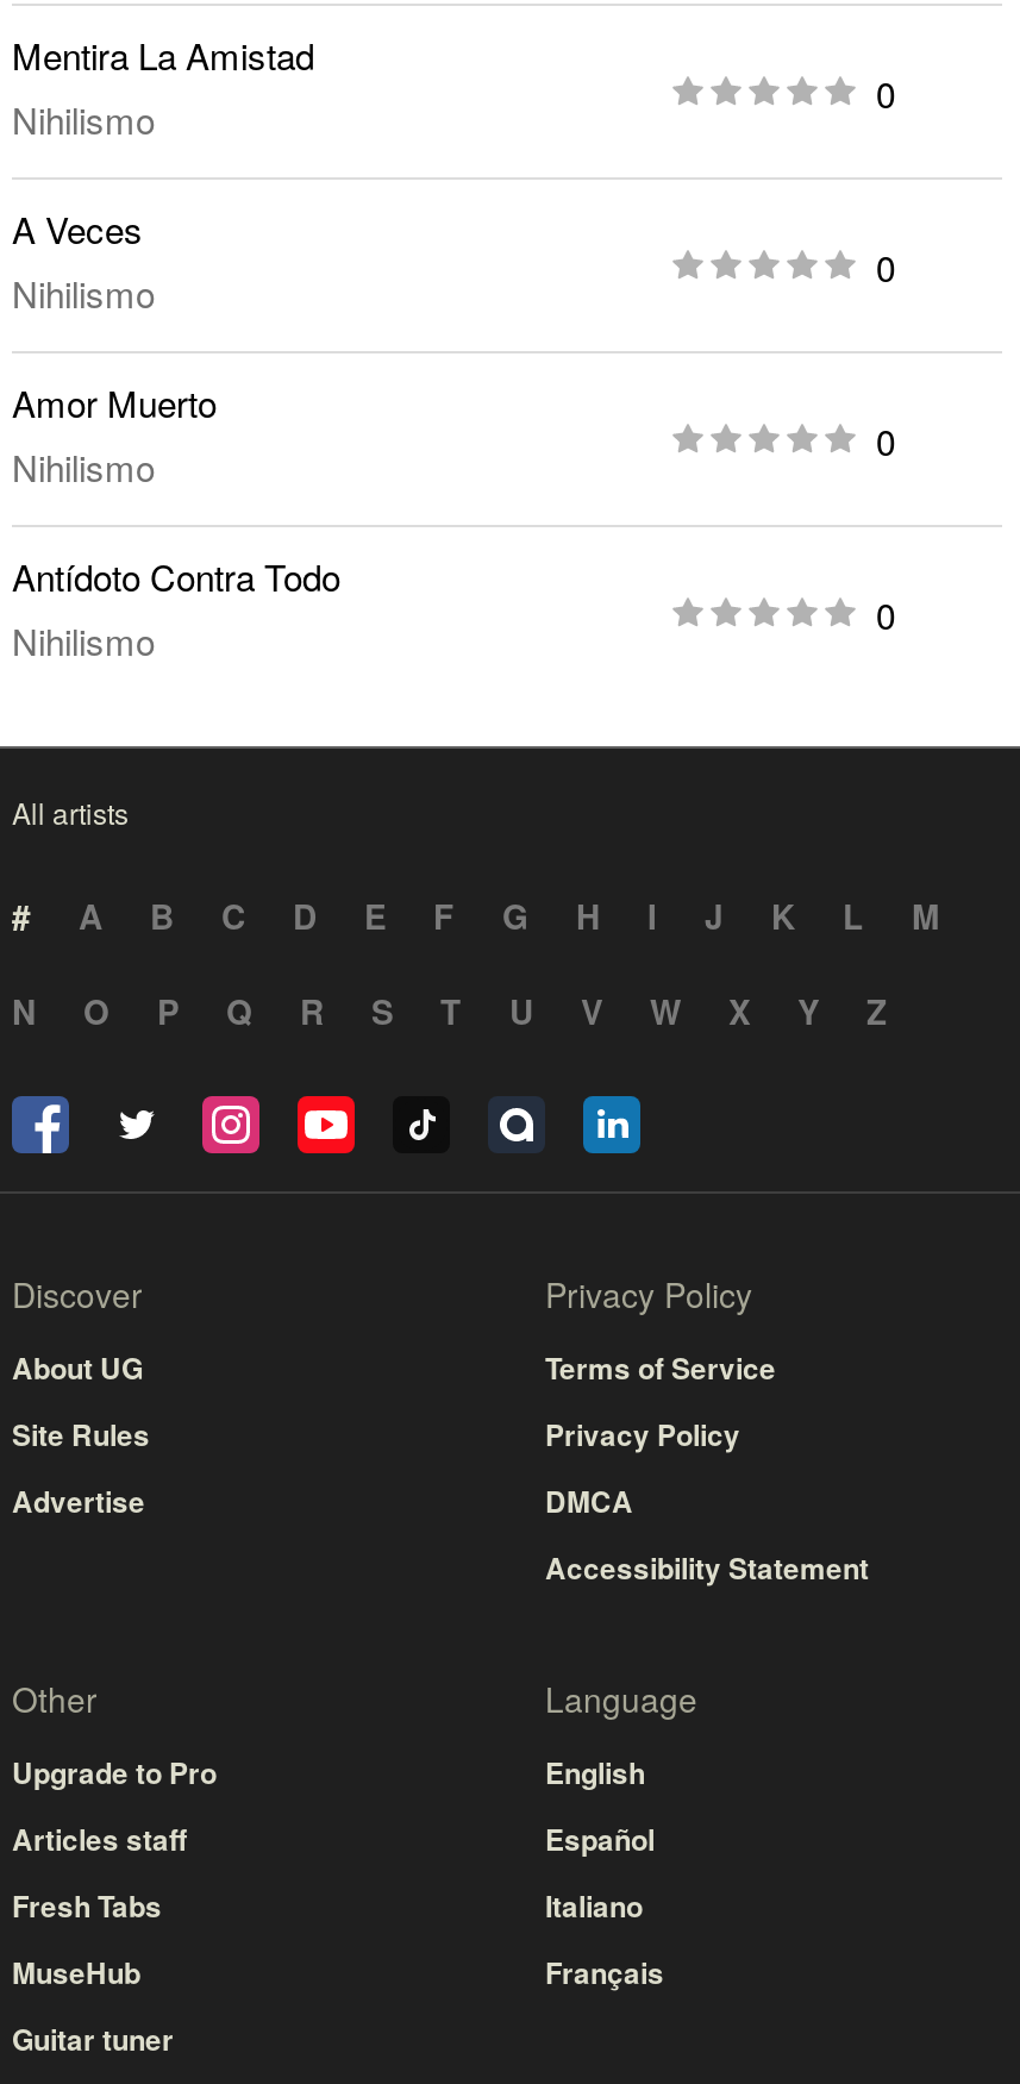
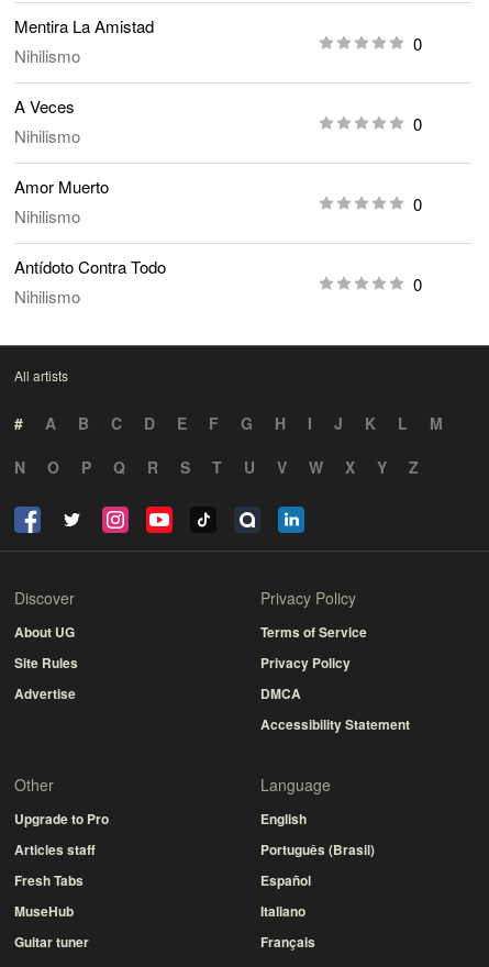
moved down: Español | Italiano | Français

+ Português (Brasil)
